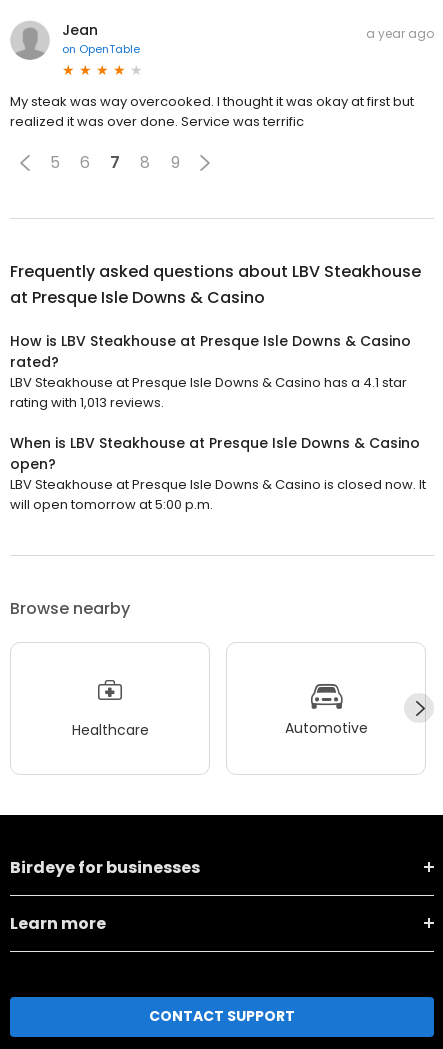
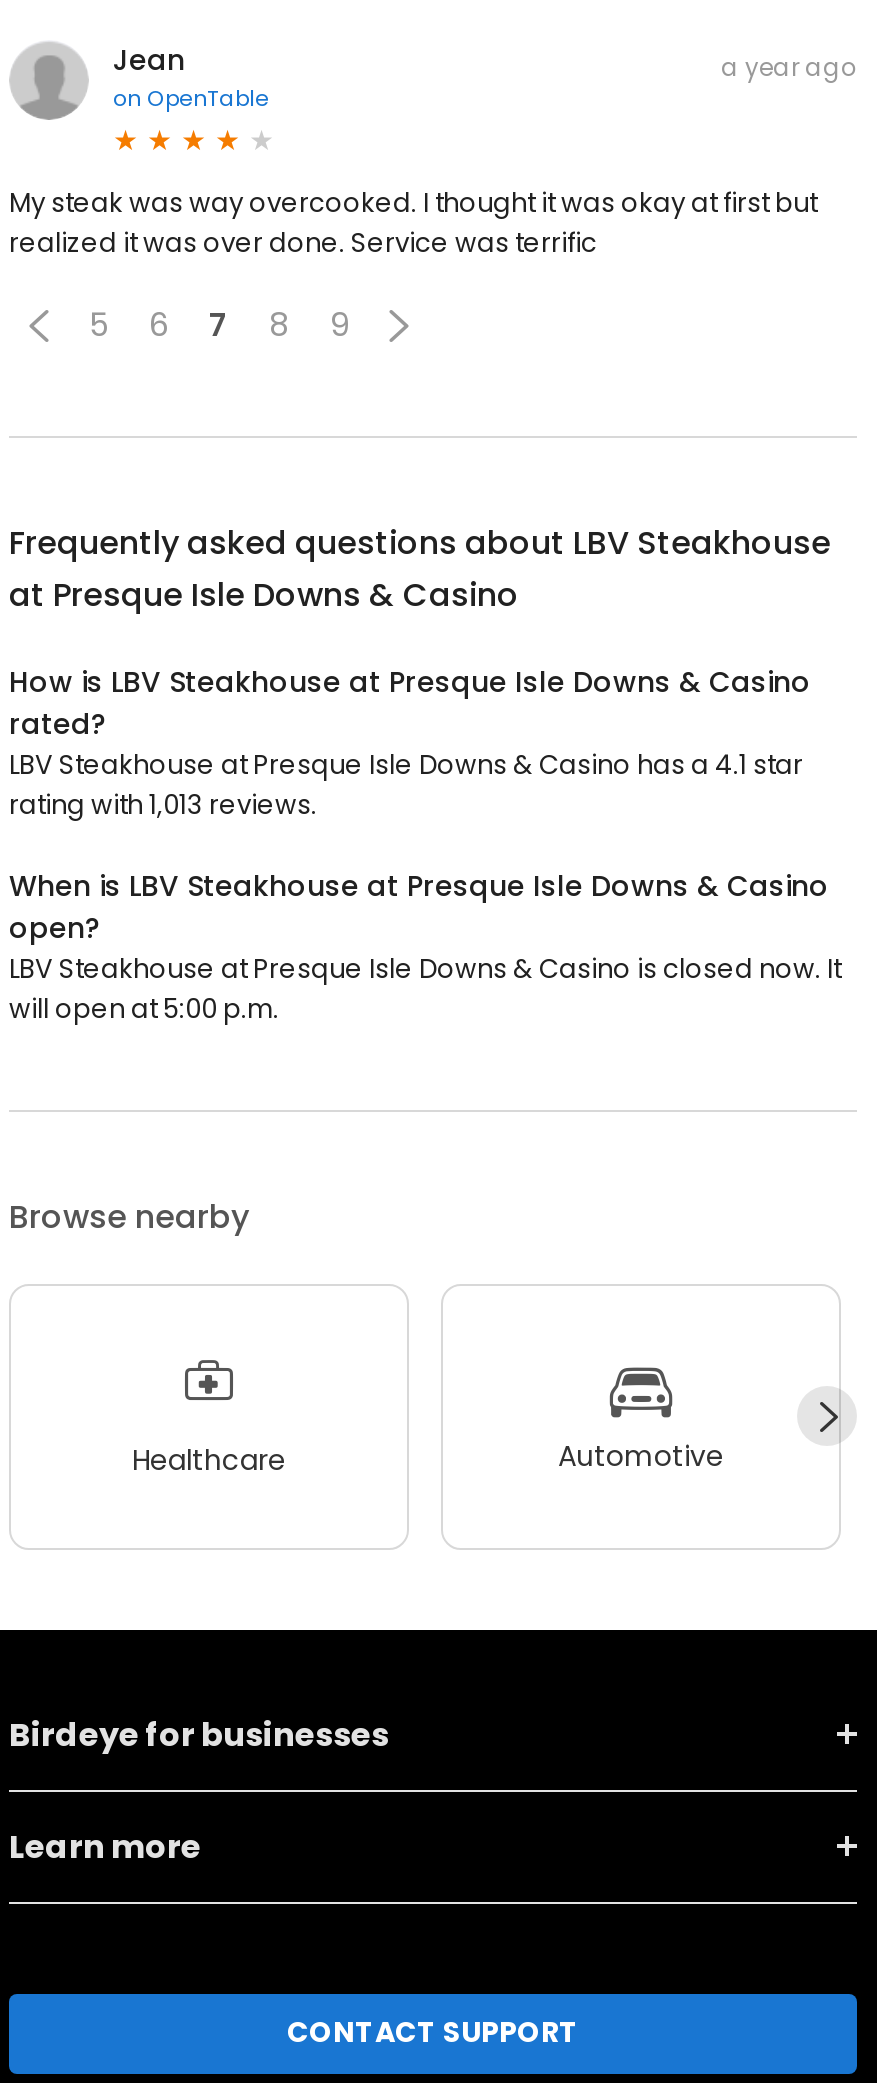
- will open tomorrow at 5:00 p.m.
+ will open at 5:00 p.m.
